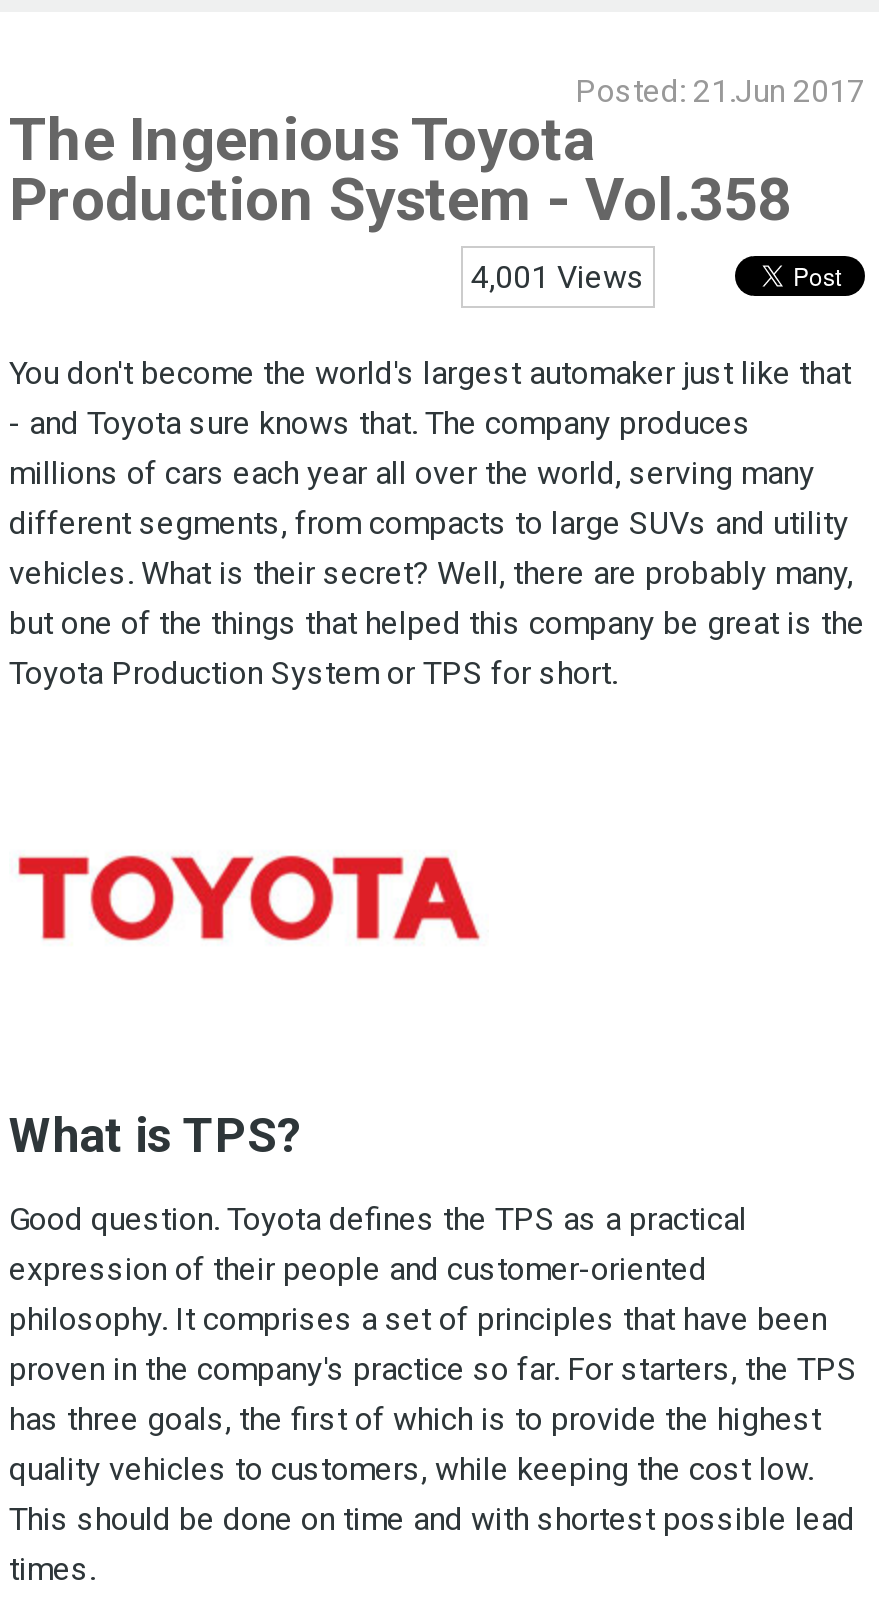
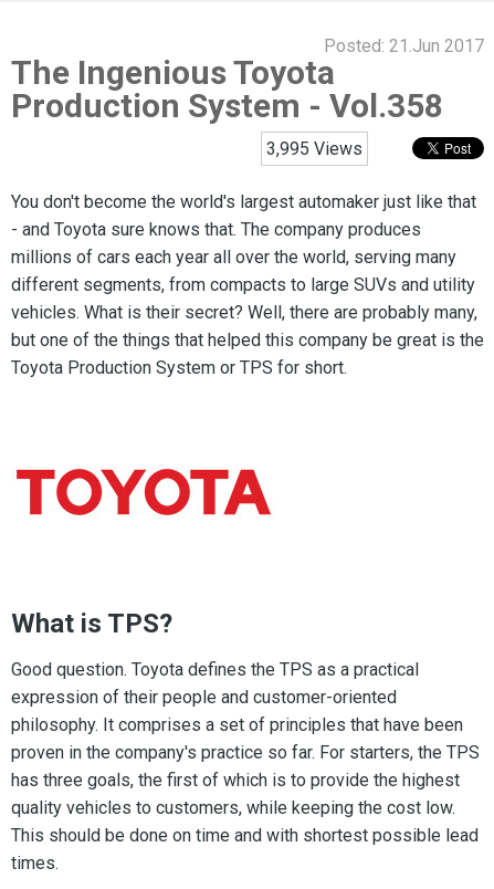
- 4,001 Views
+ 3,995 Views
